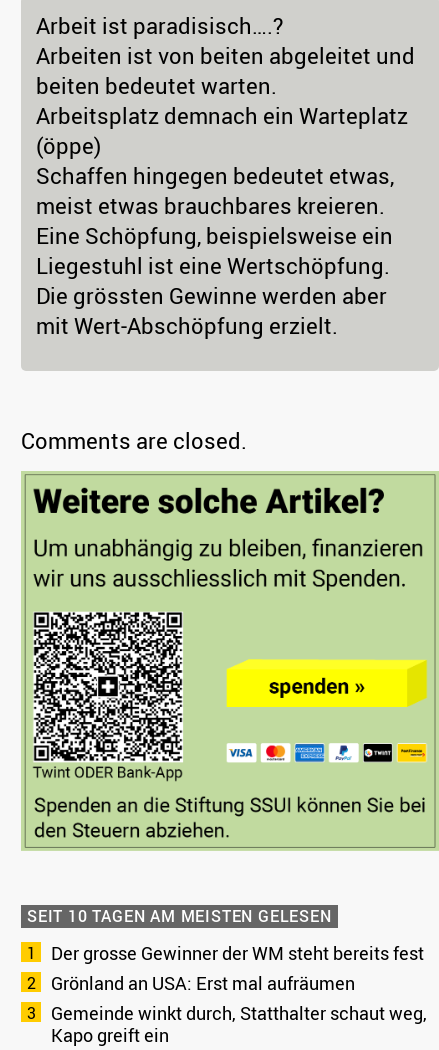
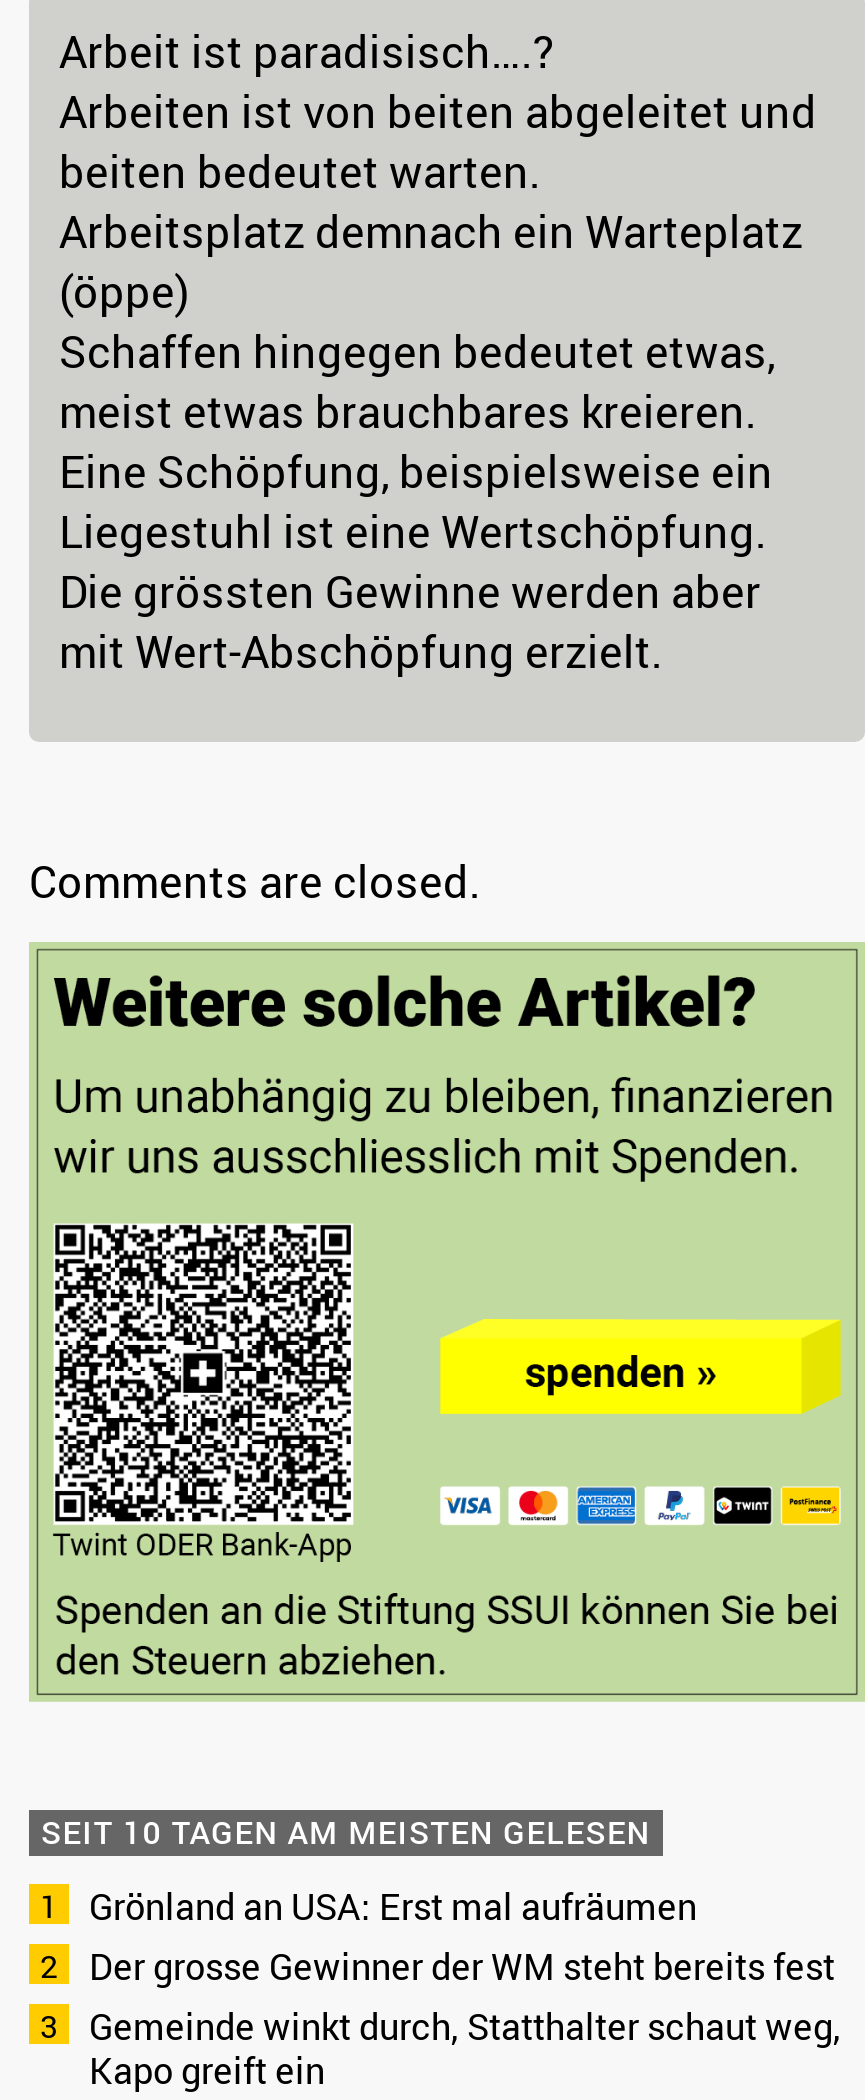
moved down: Der grosse Gewinner der WM steht bereits fest

moved up: Grönland an USA: Erst mal aufräumen
